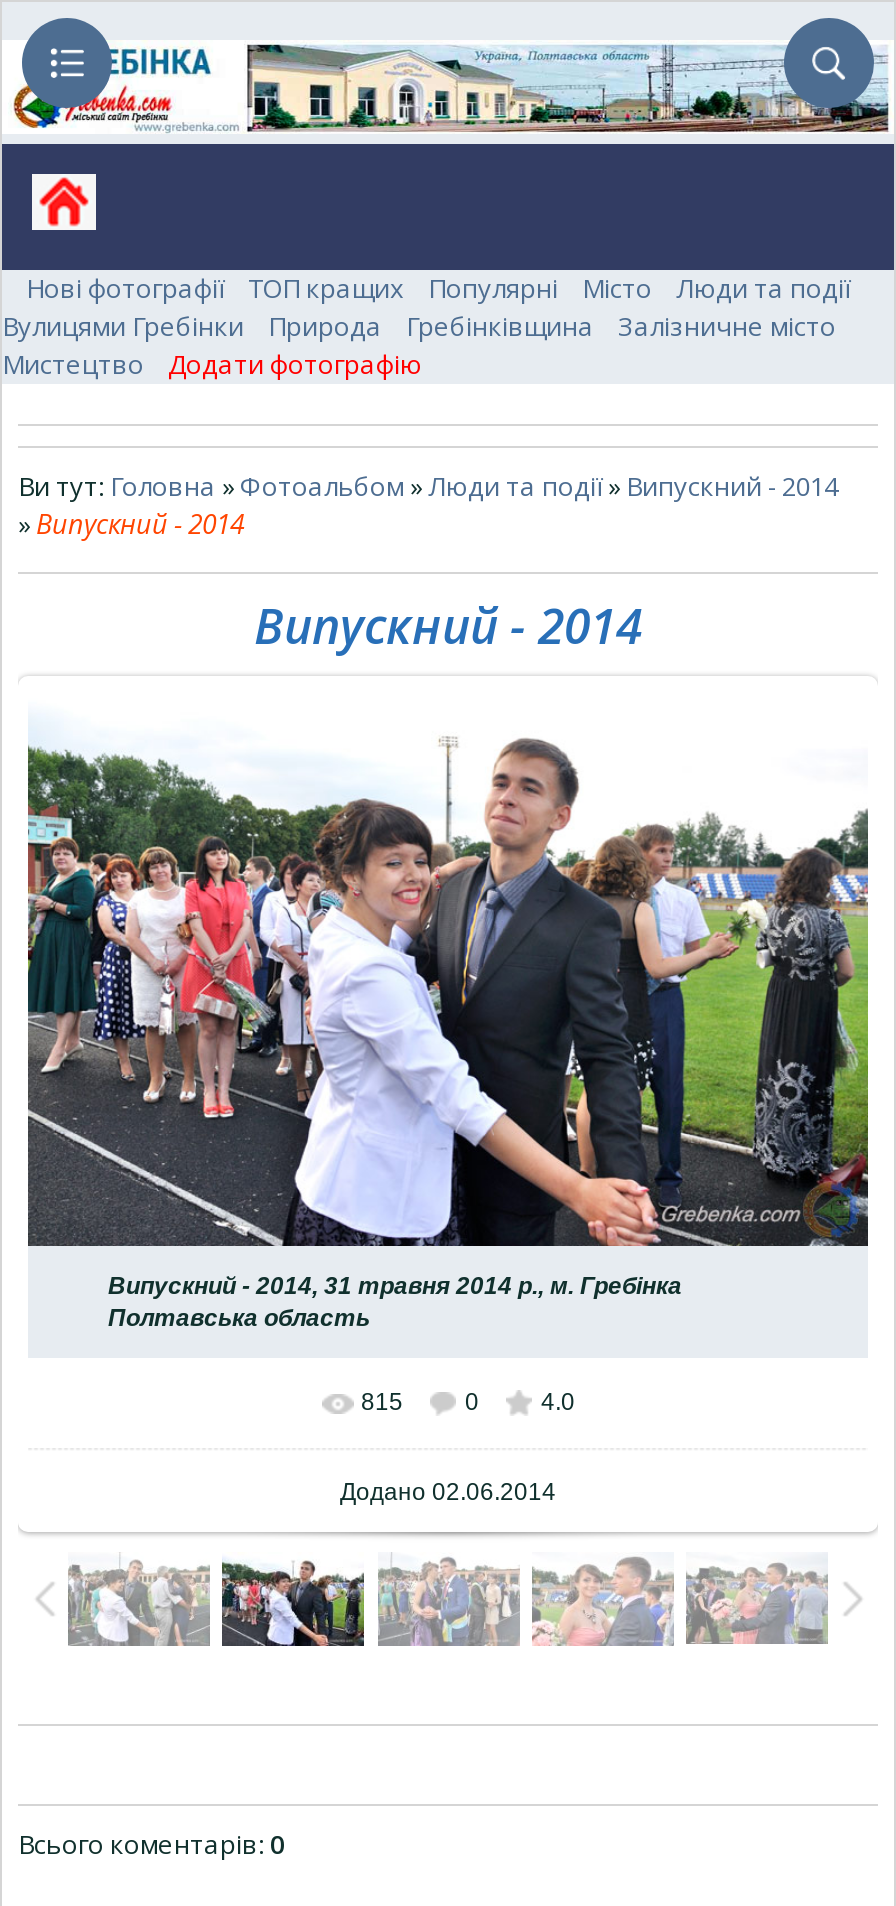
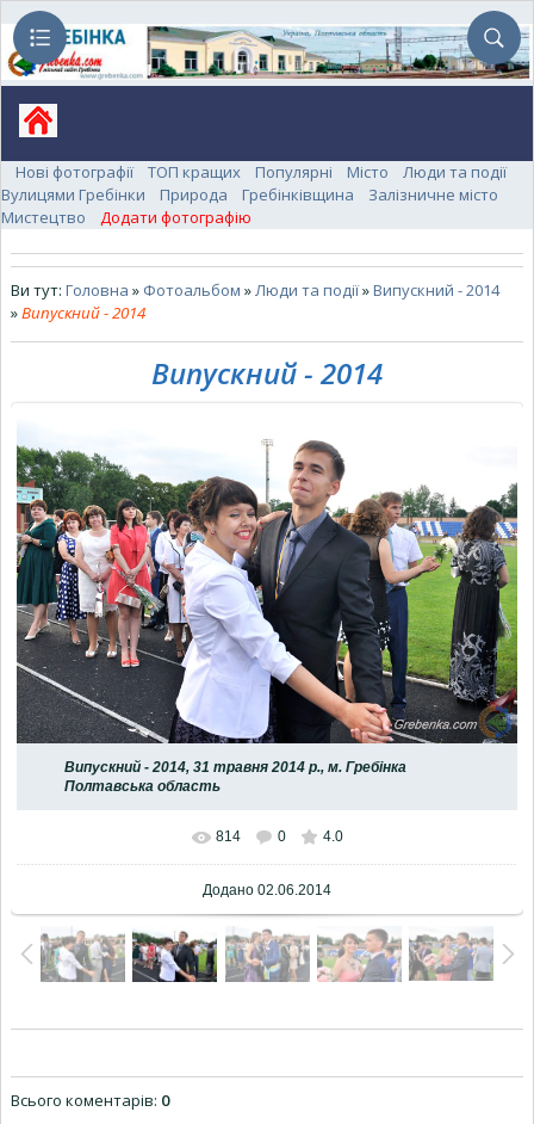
- 815
+ 814
